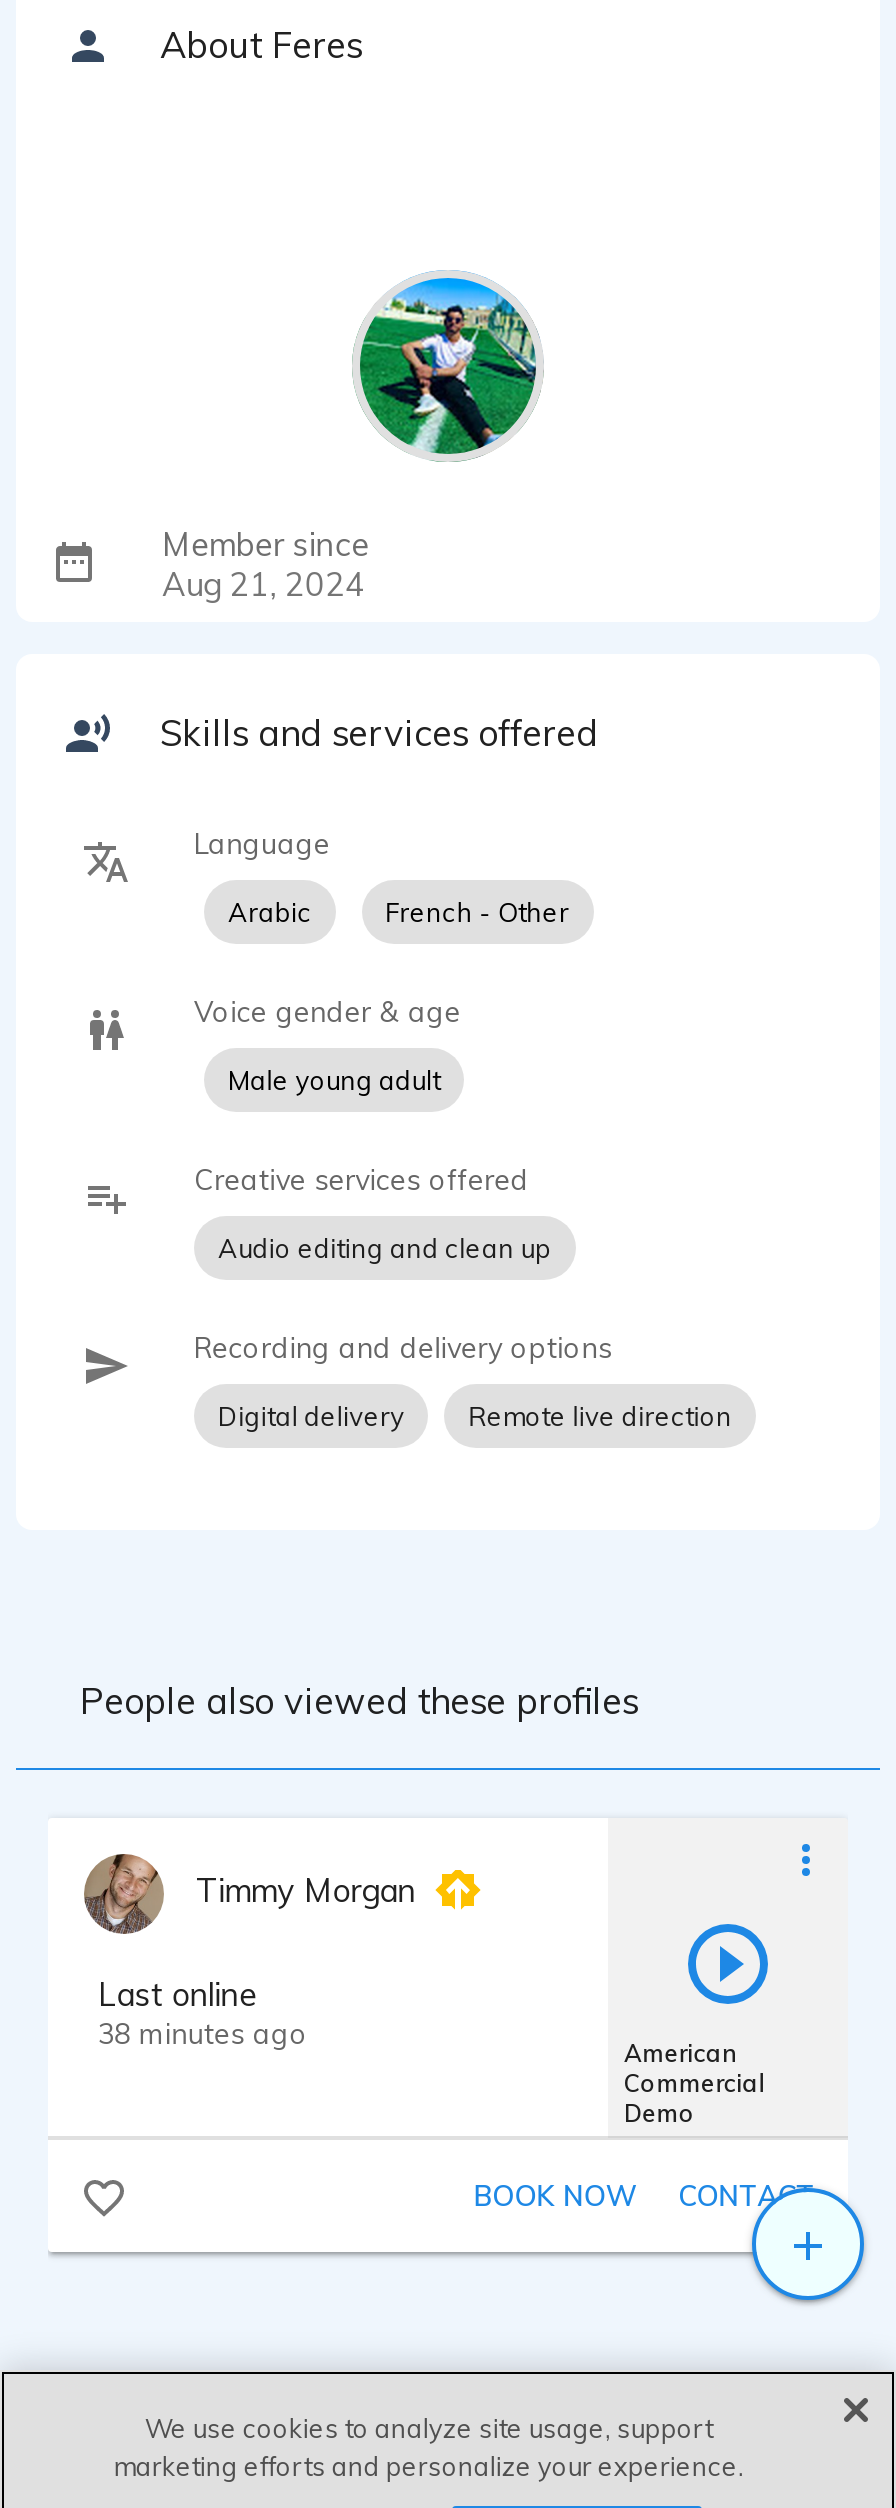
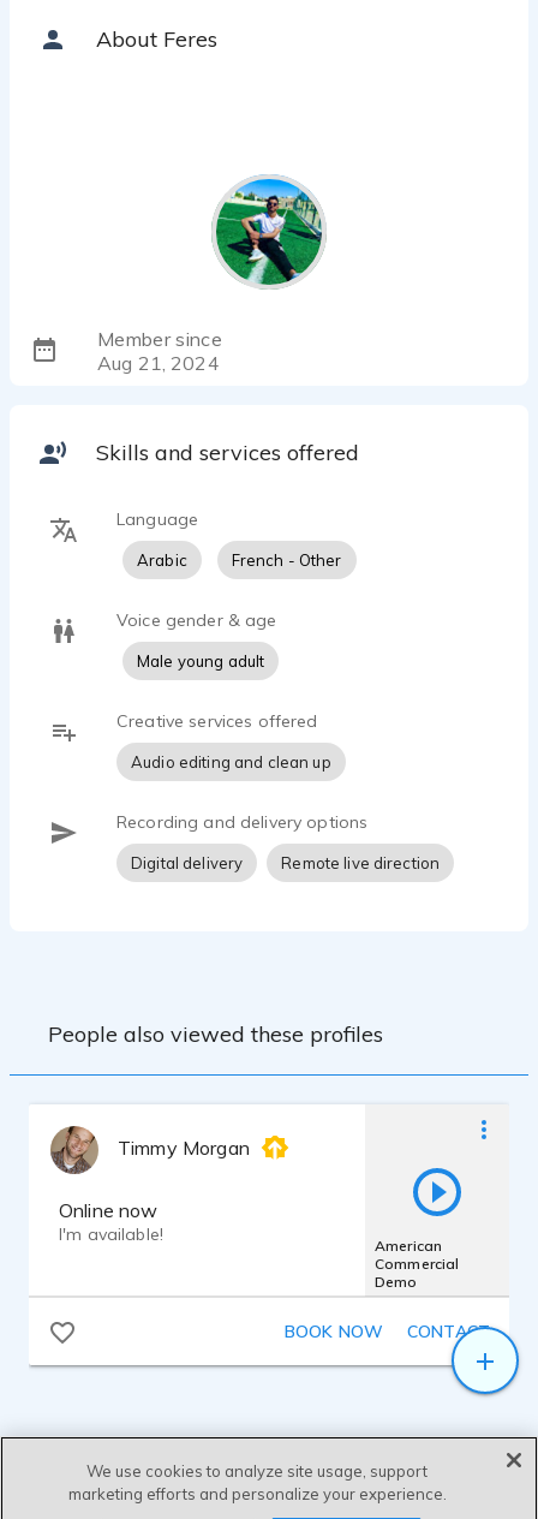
- Last online
- 38 minutes ago
+ Online now
+ I'm available!
